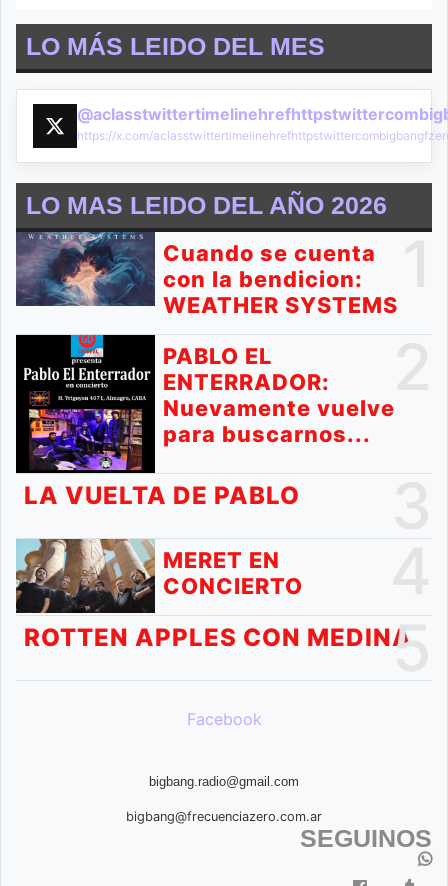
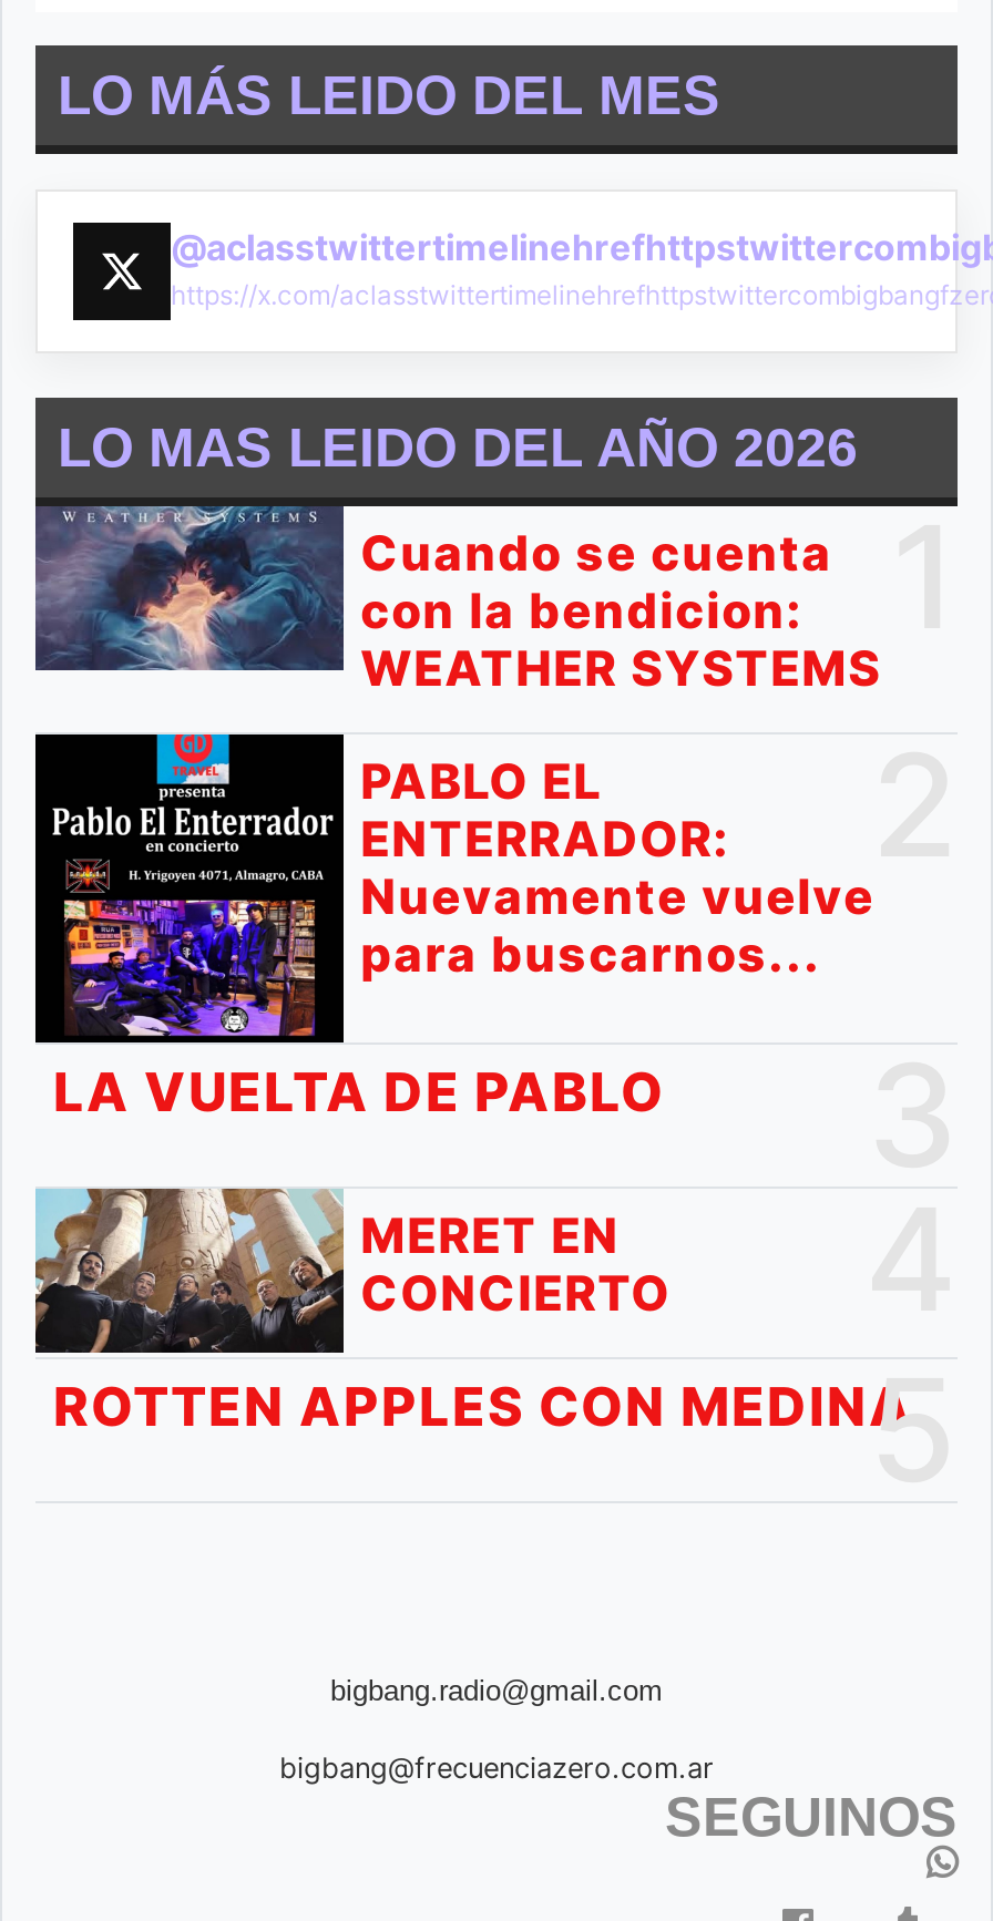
- Facebook
